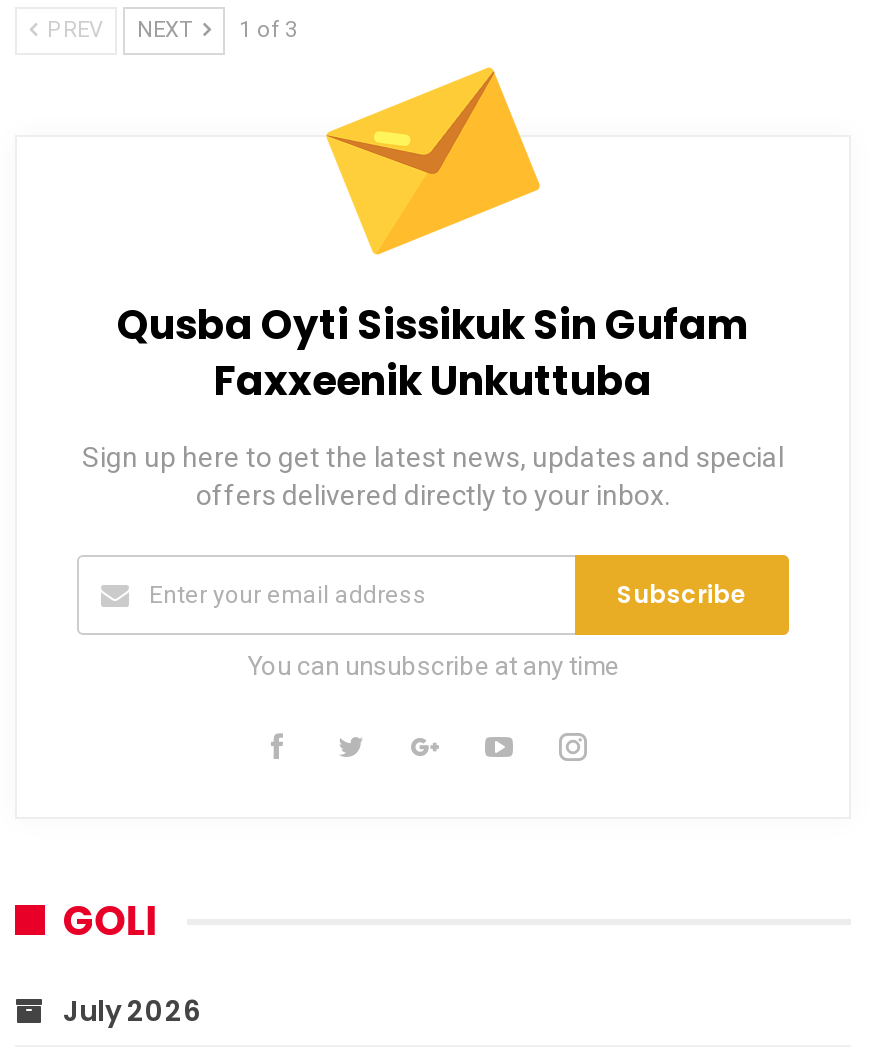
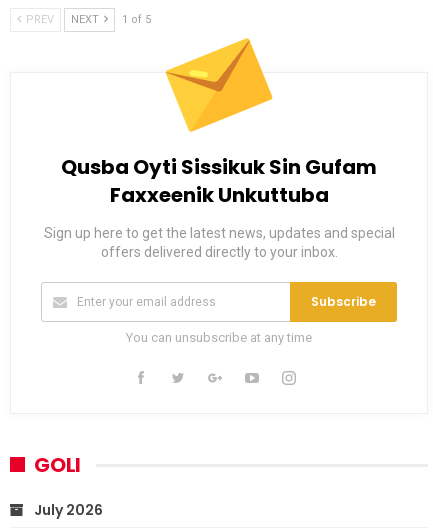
- PREV NEXT 1 of 3
+ PREV NEXT 1 of 5
